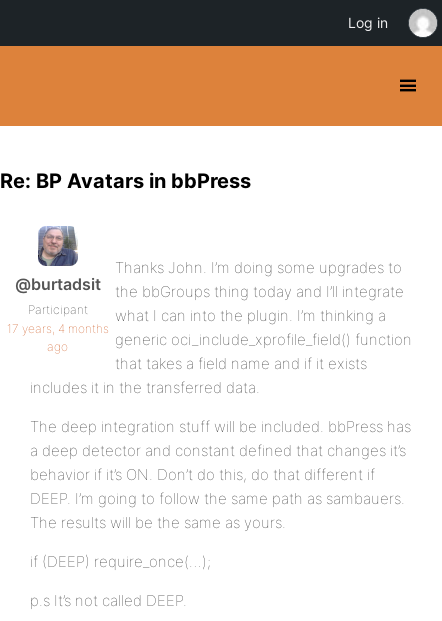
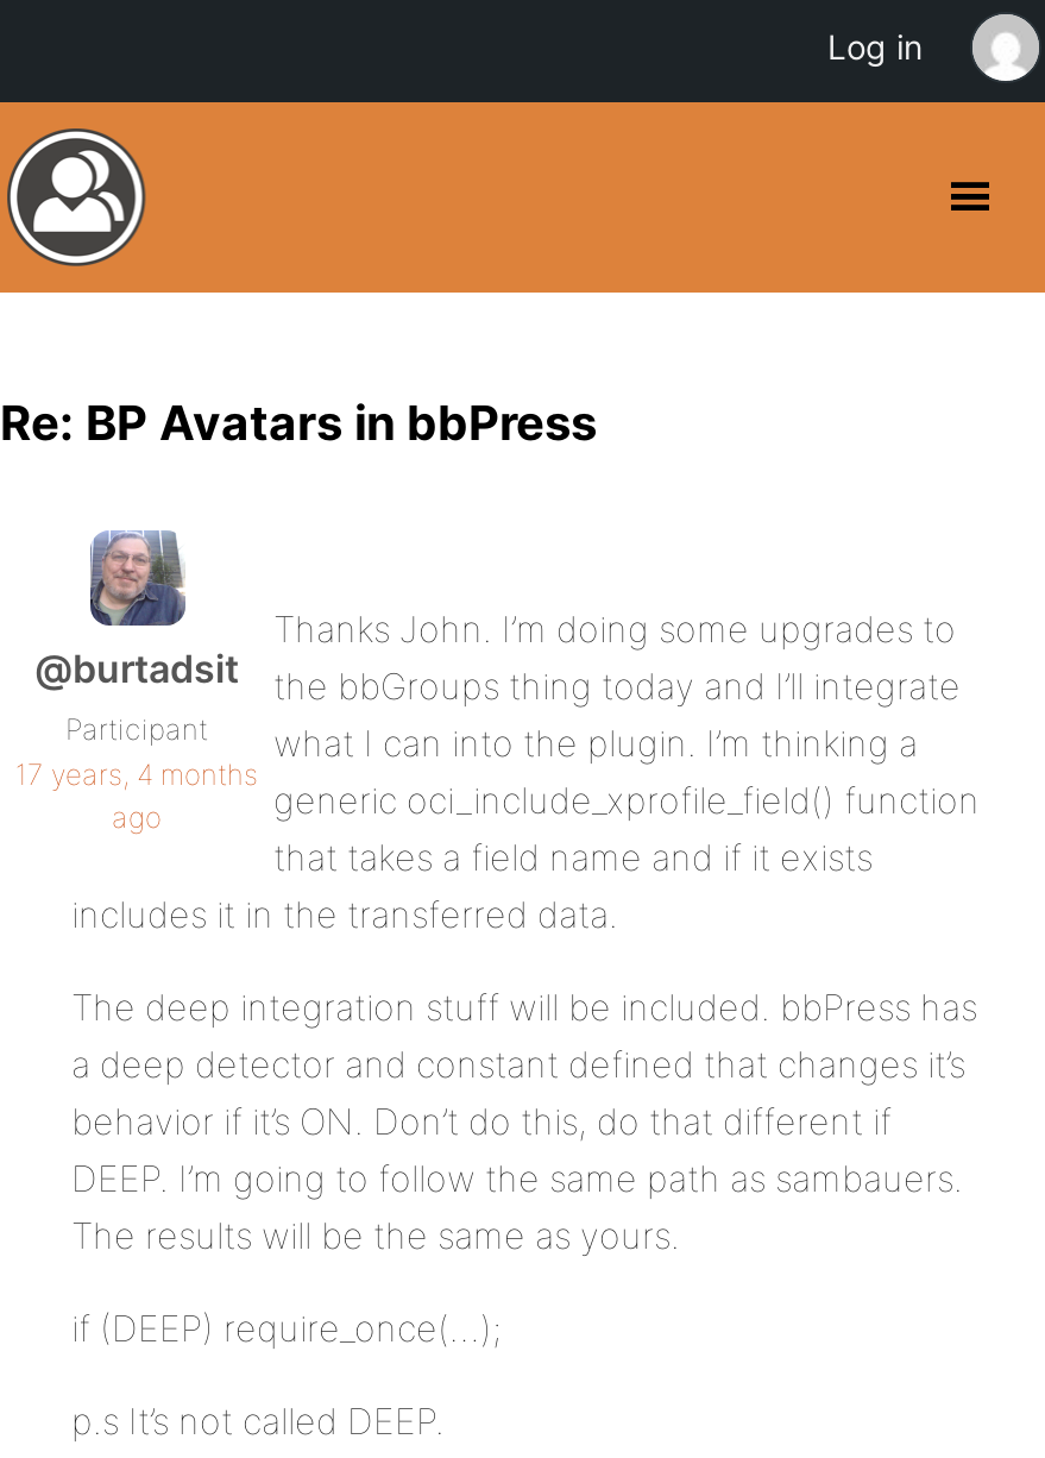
+ [image]
